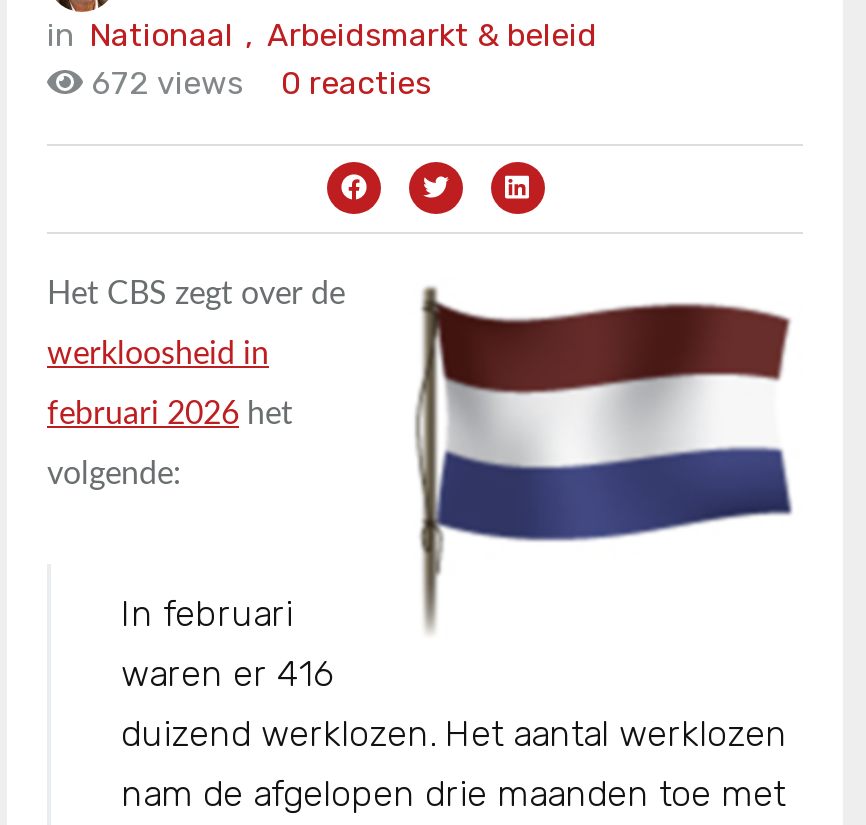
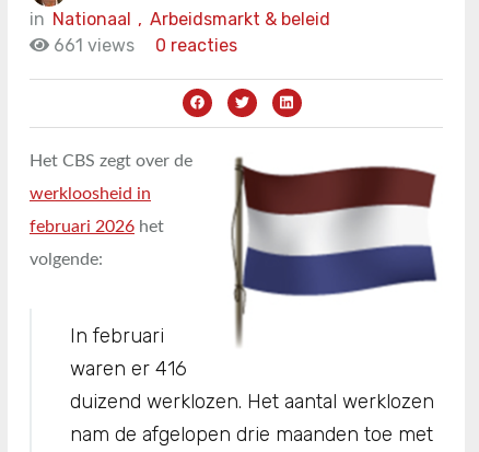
- 672 views 0 reacties
+ 661 views 0 reacties
